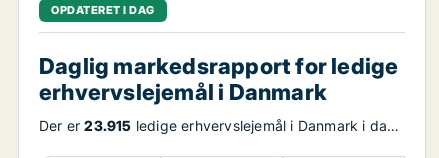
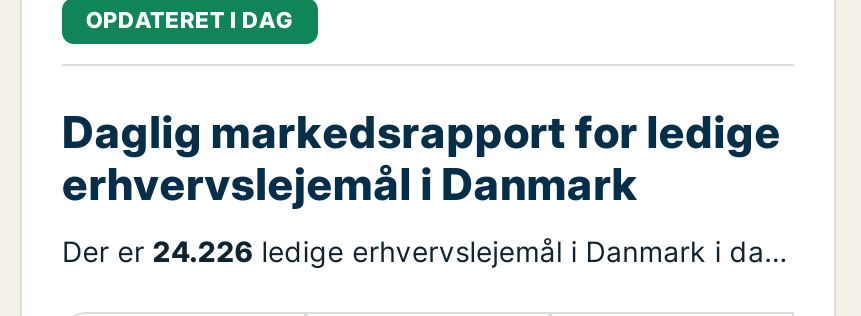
- Der er 23.915 ledige erhvervslejemål i Danmark i dag.
+ Der er 24.226 ledige erhvervslejemål i Danmark i dag.
